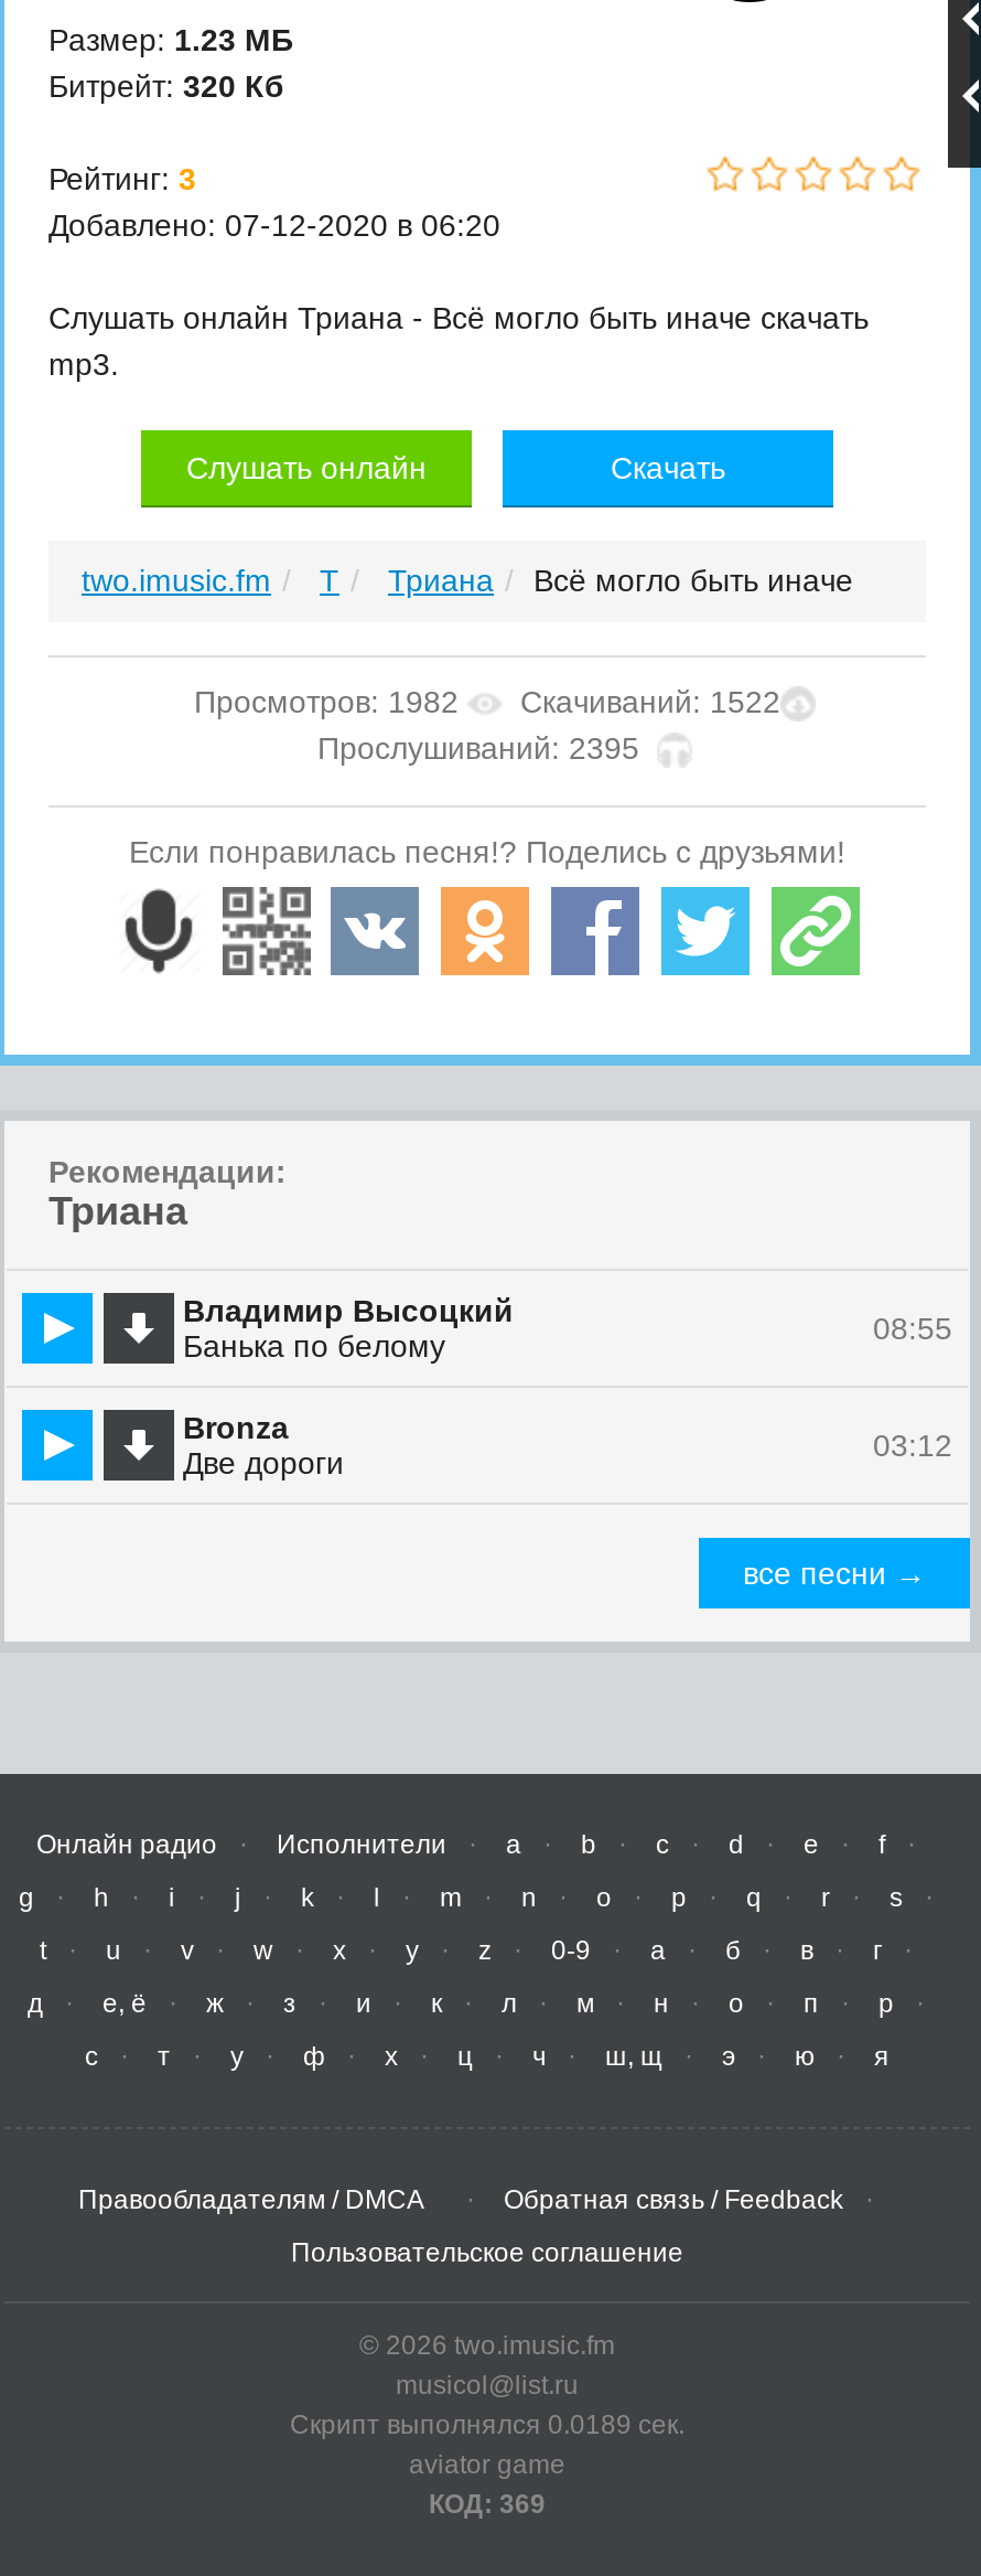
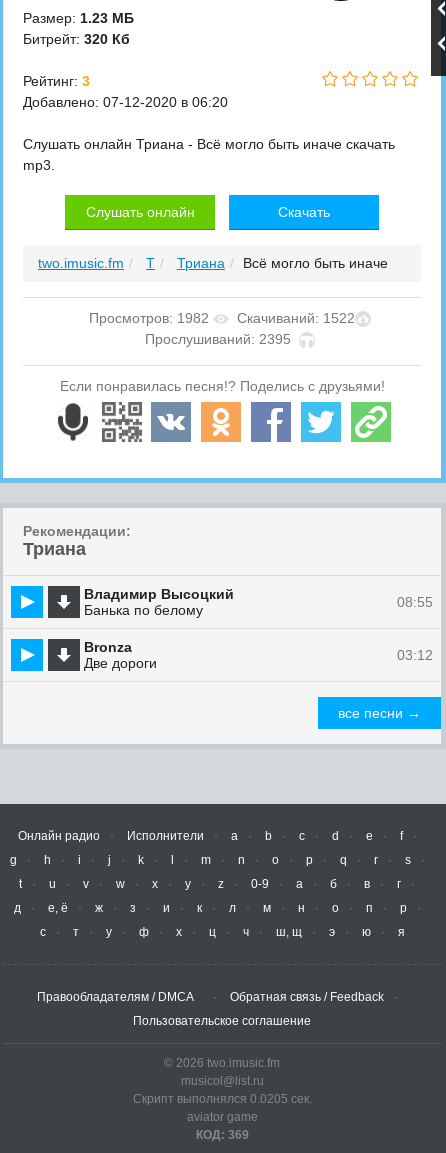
- Скрипт выполнялся 0.0189 сек.
+ Скрипт выполнялся 0.0205 сек.
